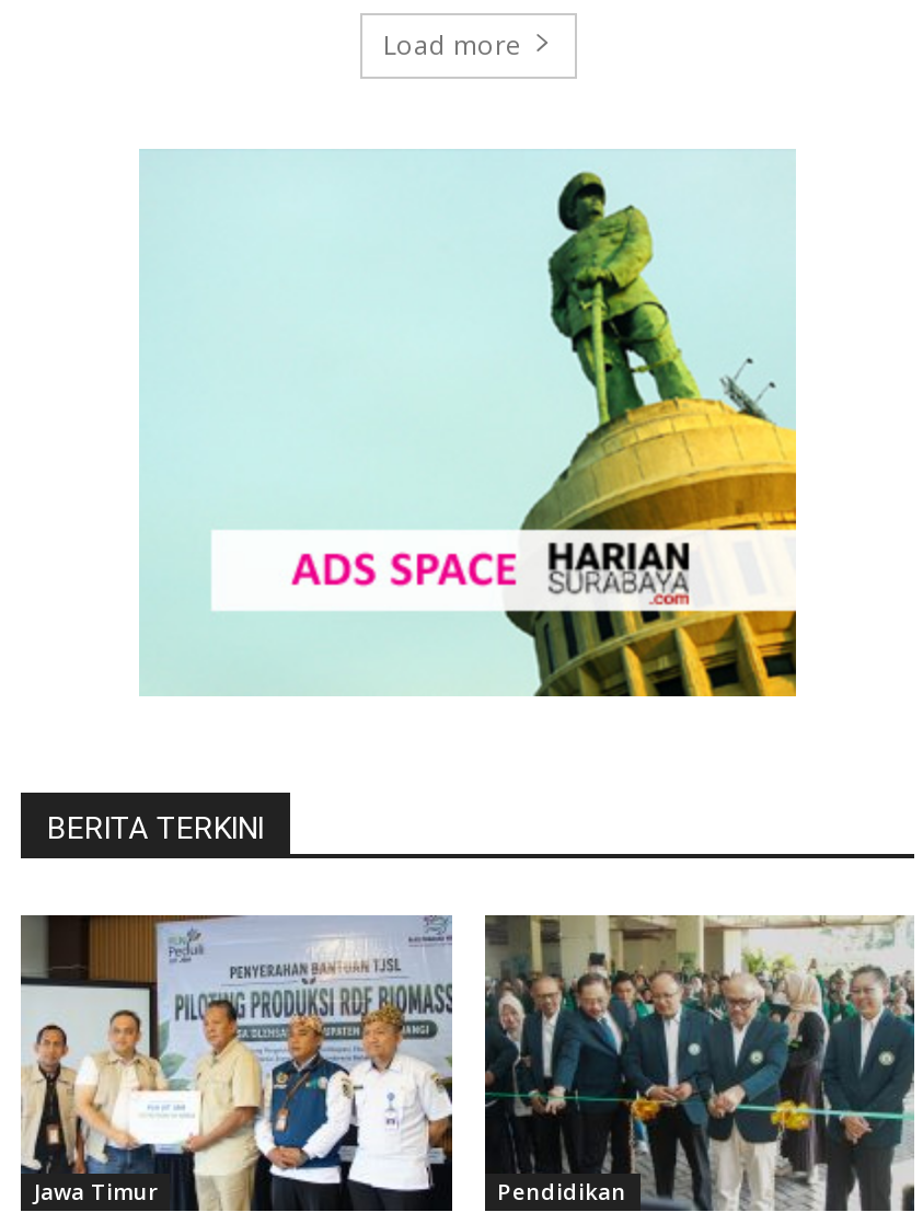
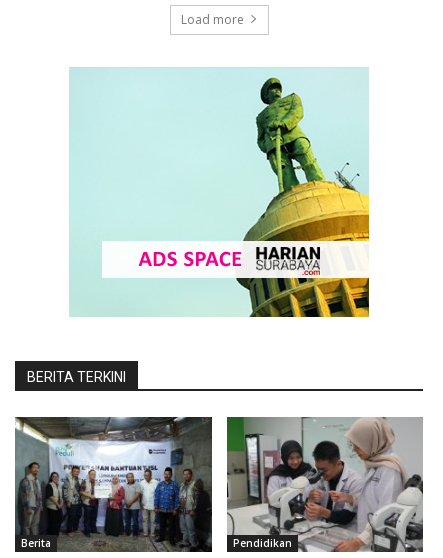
- [image]
- Jawa Timur
+ [image]
+ Berita

- [image]
+ [image]
